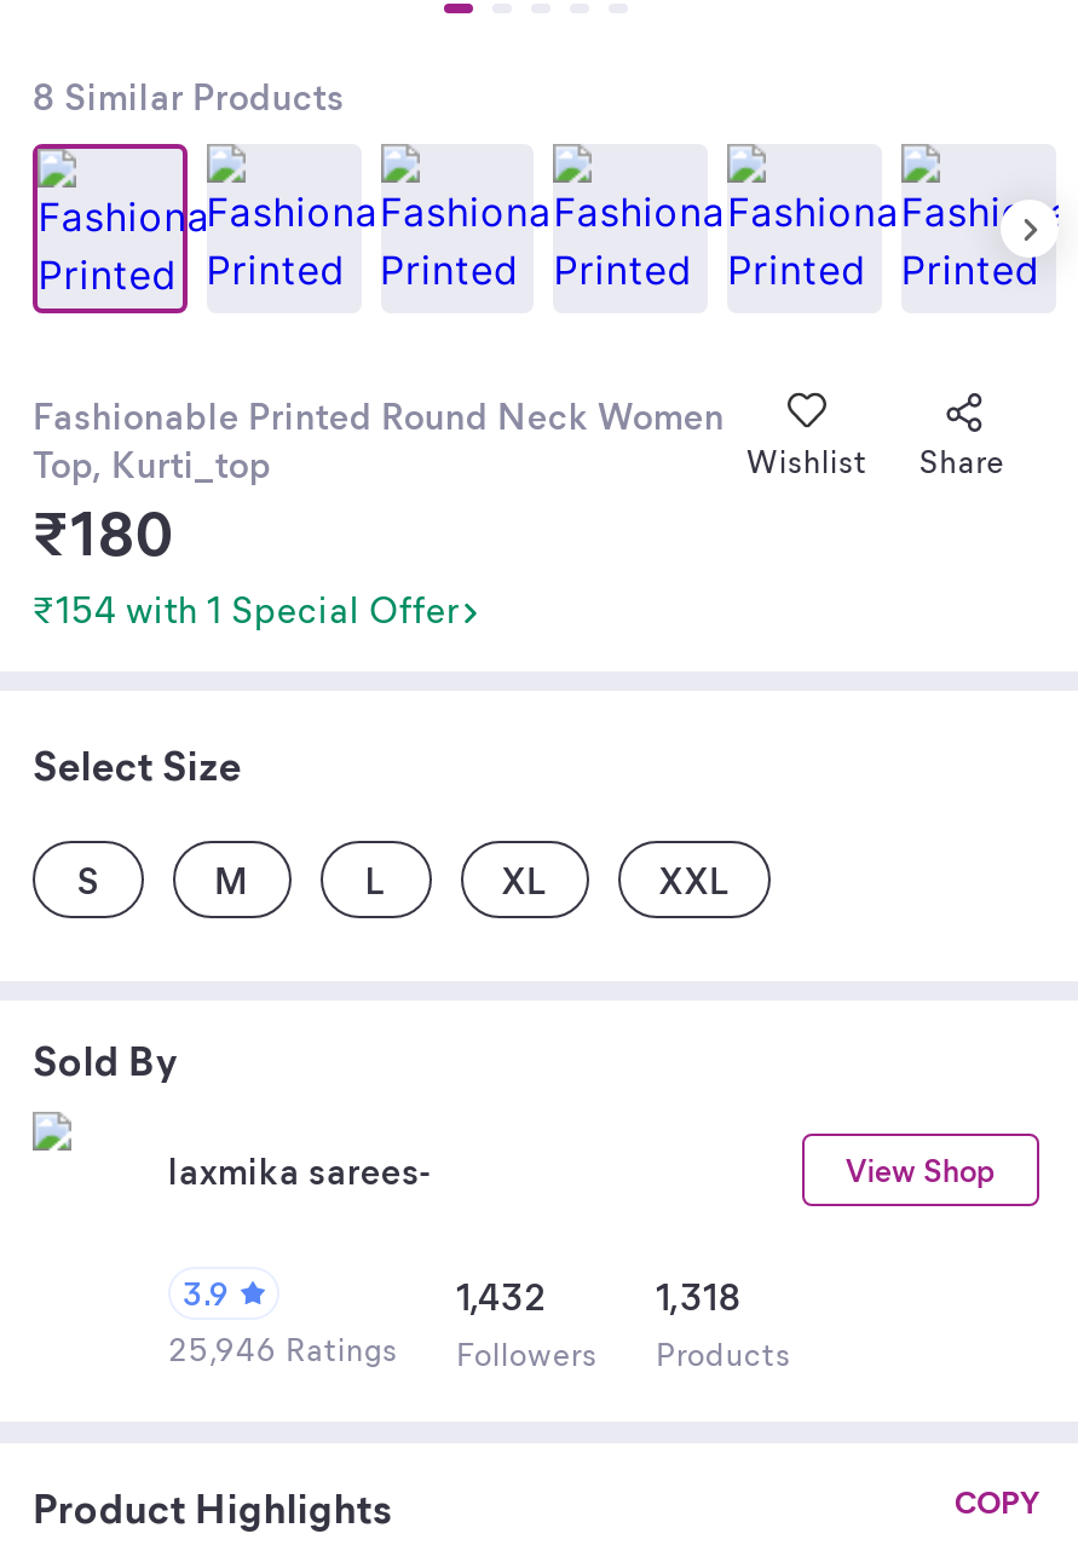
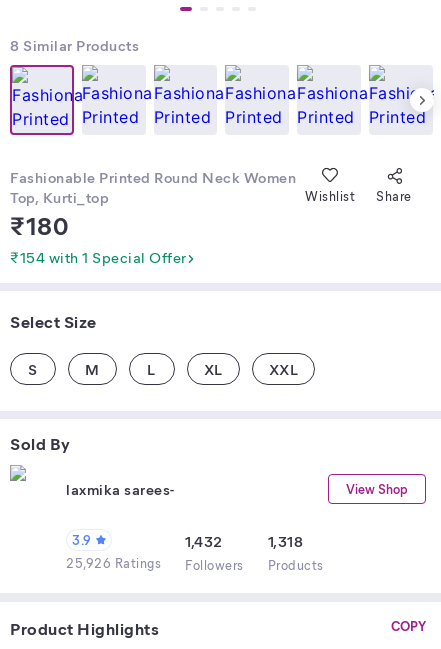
- 25,946 Ratings Followers Products
+ 25,926 Ratings Followers Products
